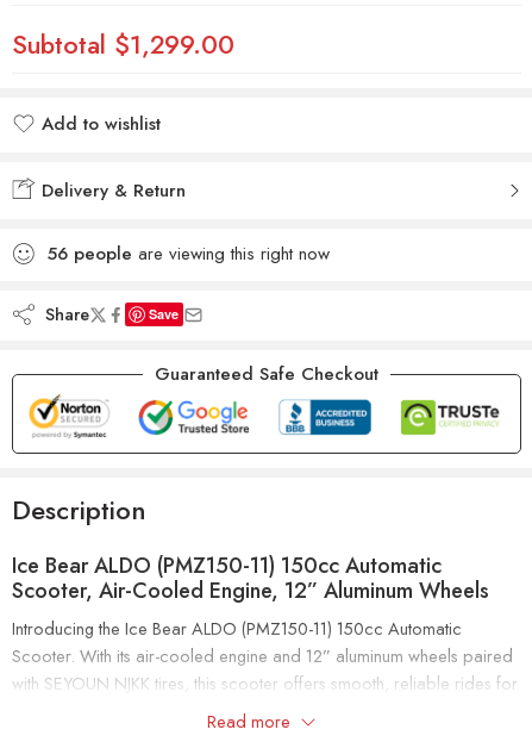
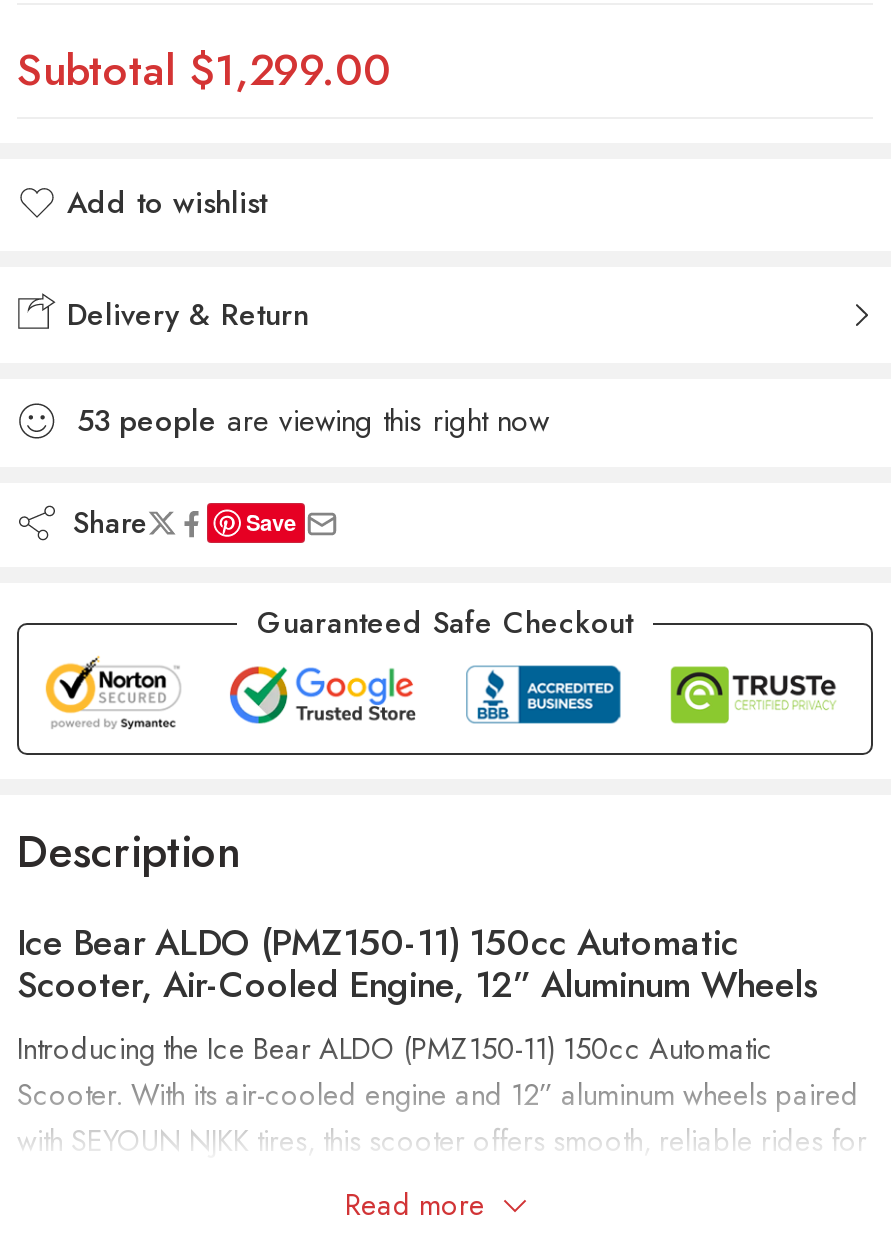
- 56 people are viewing this right now
+ 53 people are viewing this right now
